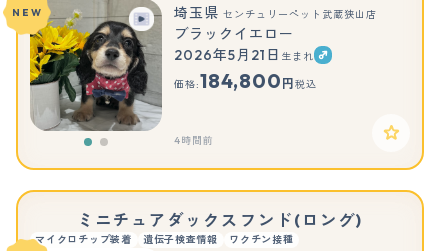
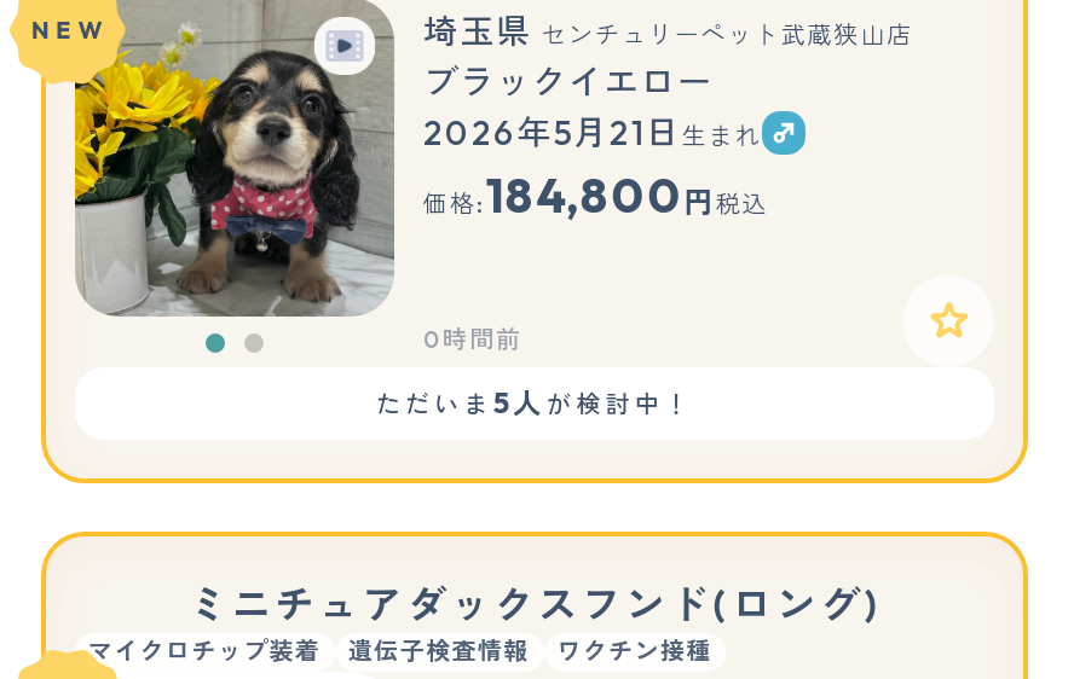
- 4時間前
+ 0時間前
+ ただいま5人が検討中！
